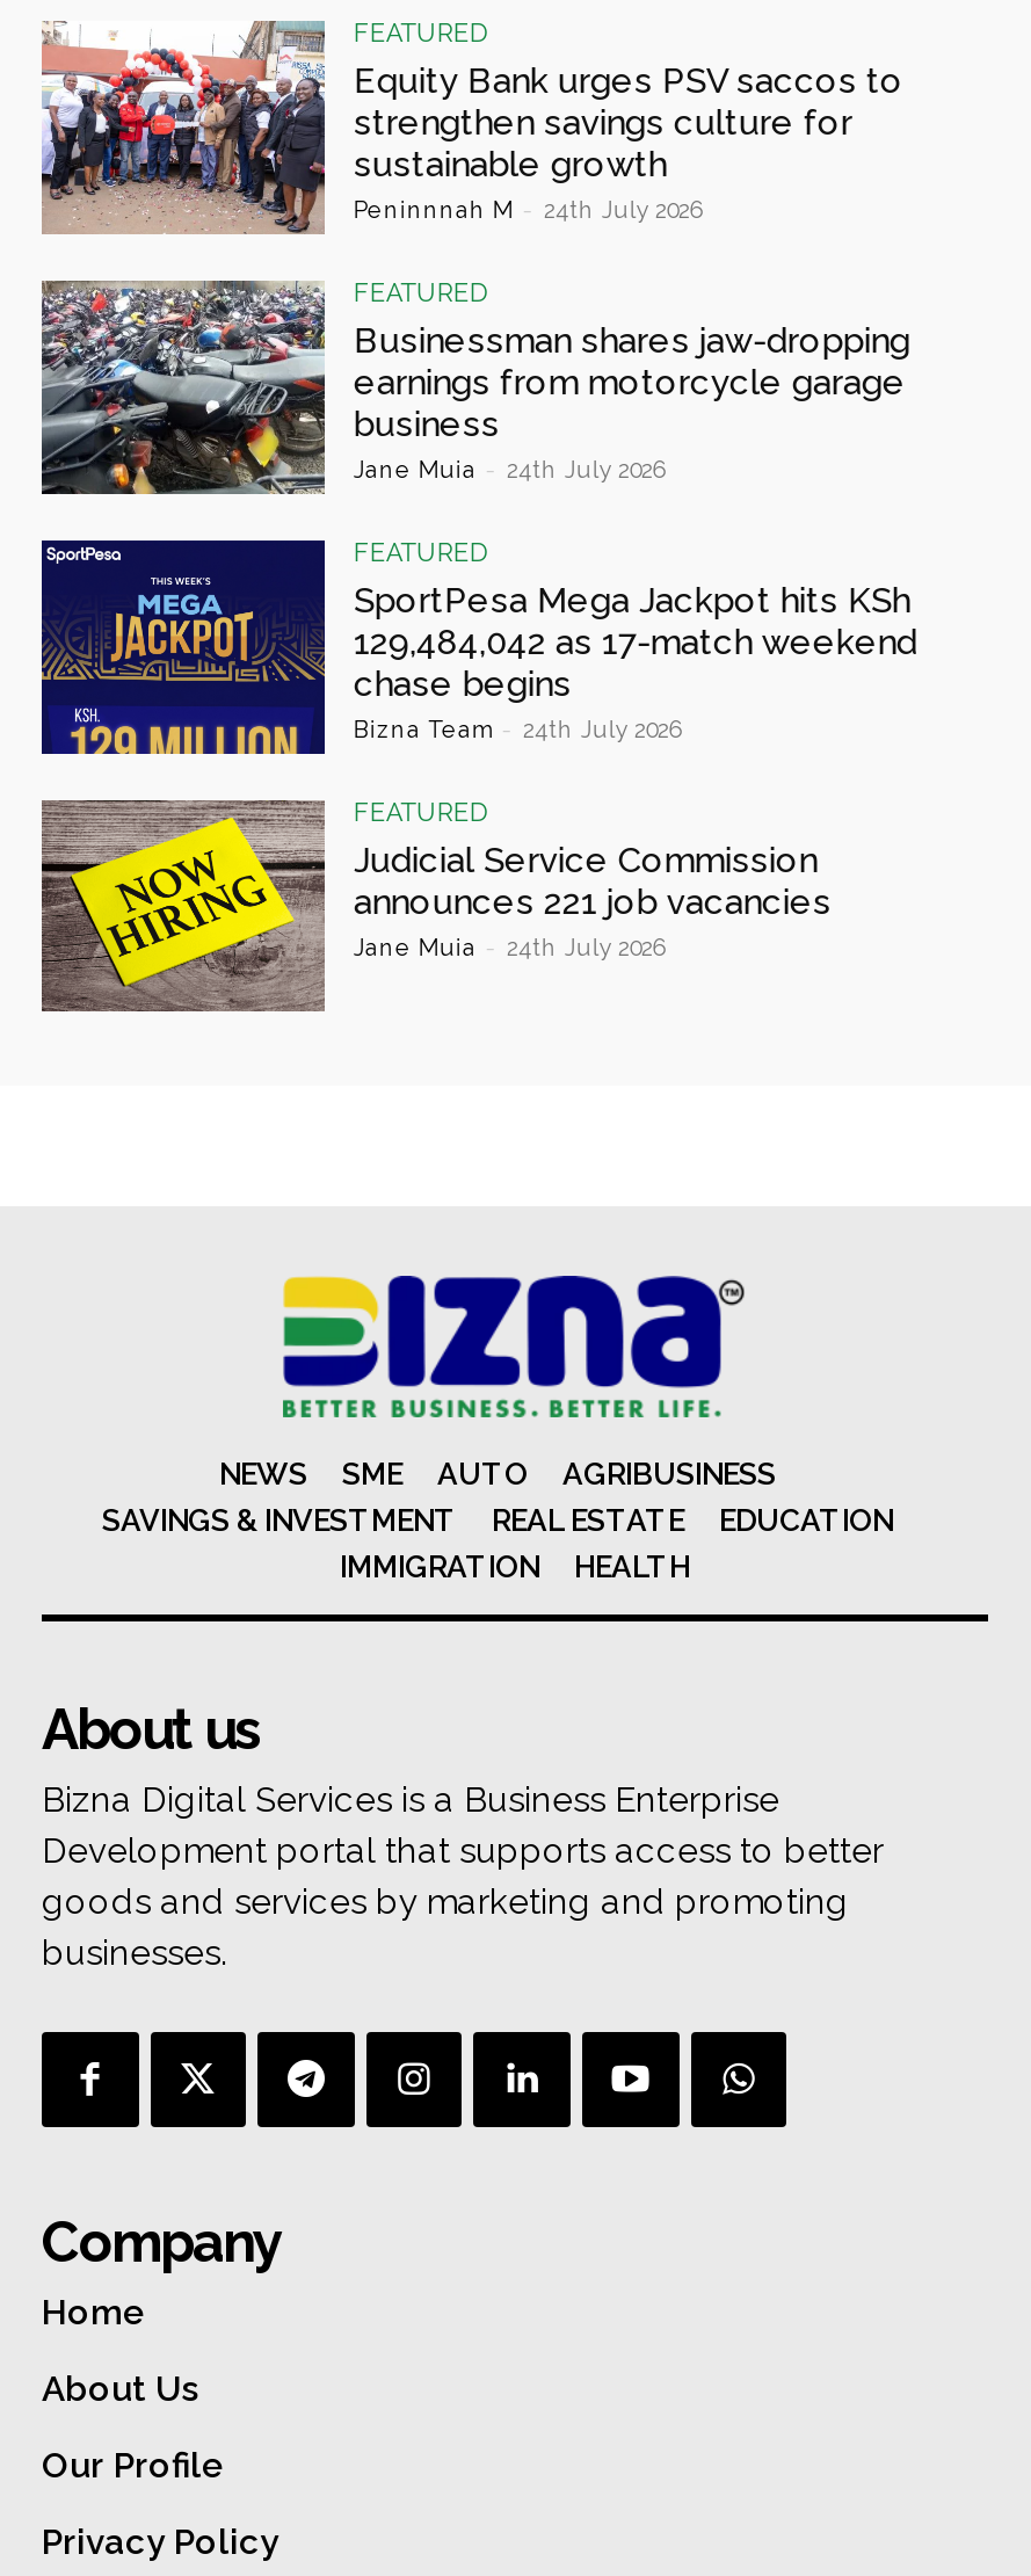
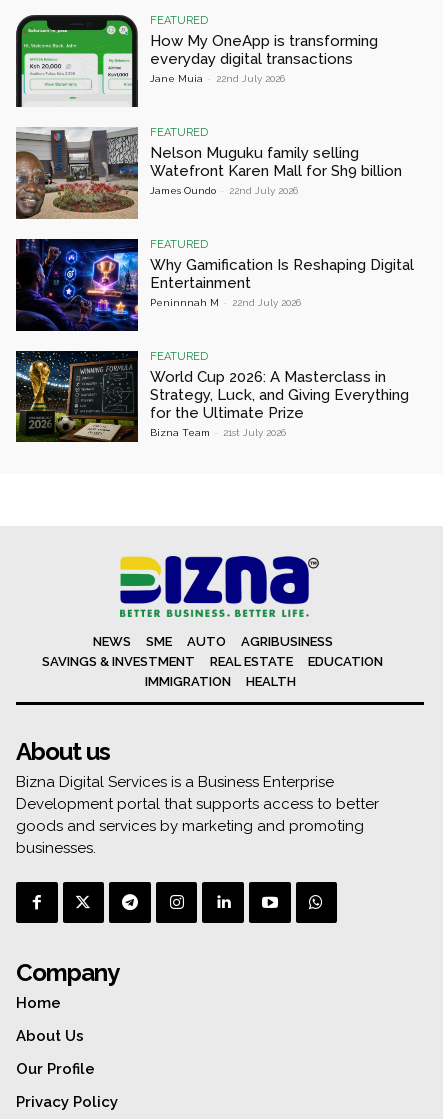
- [image]
- Equity Bank urges PSV saccos to
- strengthen savings culture for
- sustainable growth
- Peninnnah M - 24th July 2026
+ [image]
+ How My OneApp is transforming
+ everyday digital transactions
+ Jane Muia - 22nd July 2026

- [image]
- Businessman shares jaw-dropping
- earnings from motorcycle garage
- business
- Jane Muia - 24th July 2026
+ [image]
+ Nelson Muguku family selling
+ Watefront Karen Mall for Sh9 billion
+ James Oundo - 22nd July 2026

- [image]
- SportPesa Mega Jackpot hits KSh
- 129,484,042 as 17-match weekend
- chase begins
- Bizna Team - 24th July 2026
+ [image]
+ Why Gamification Is Reshaping Digital
+ Entertainment
+ Peninnnah M - 22nd July 2026

- [image]
- Judicial Service Commission
- announces 221 job vacancies
- Jane Muia - 24th July 2026
+ [image]
+ World Cup 2026: A Masterclass in
+ Strategy, Luck, and Giving Everything
+ for the Ultimate Prize
+ Bizna Team - 21st July 2026
